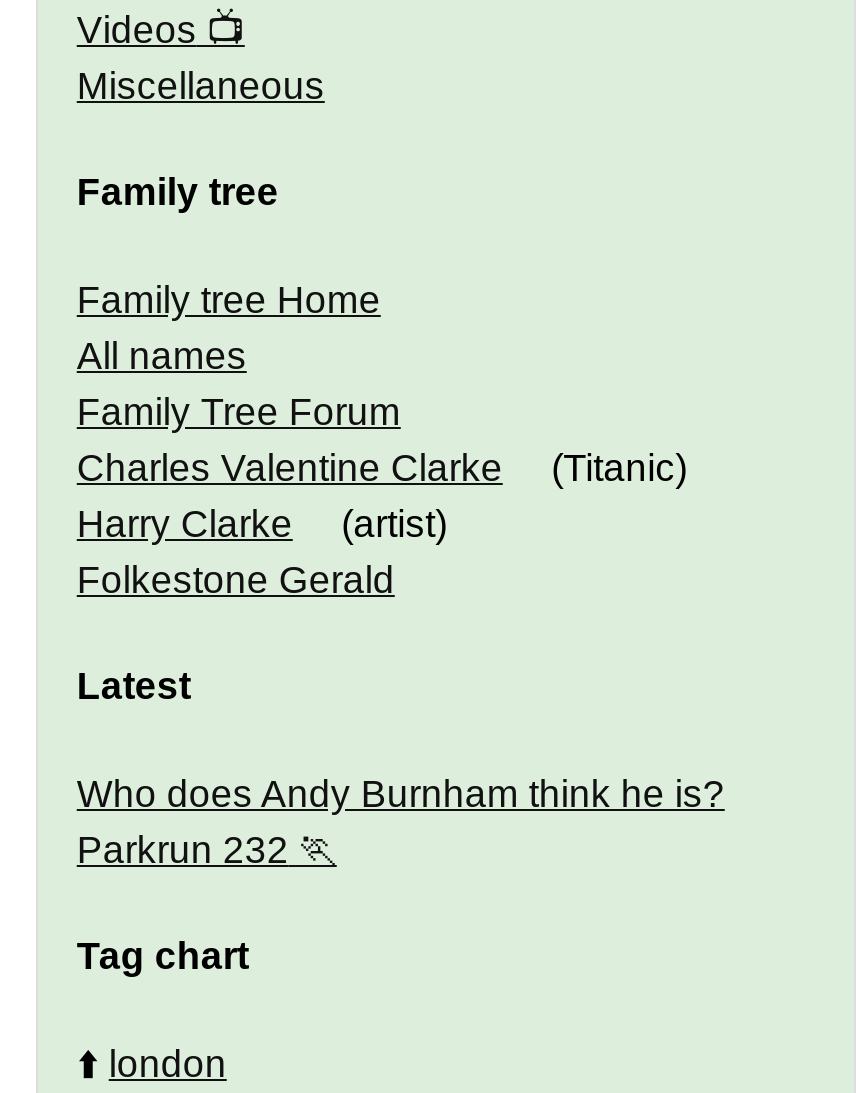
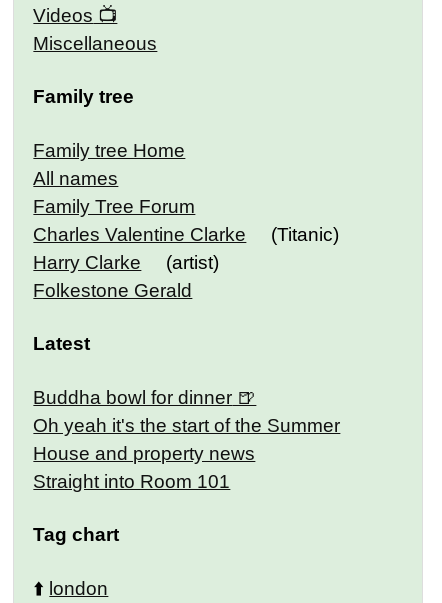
- Who does Andy Burnham think he is?
- Parkrun 232
+ Buddha bowl for dinner
+ Oh yeah it's the start of the Summer
+ House and property news
+ Straight into Room 101
